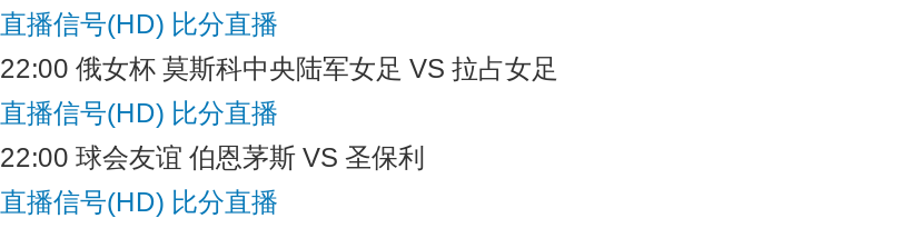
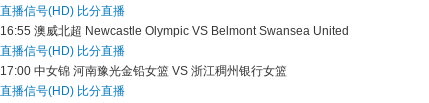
- 22:00 俄女杯莫斯科中央陆军女足 VS 拉占女足
+ 16:55 澳威北超Newcastle Olympic VS Belmont Swansea United

- 22:00 球会友谊伯恩茅斯 VS 圣保利
+ 17:00 中女锦河南豫光金铅女篮 VS 浙江稠州银行女篮
